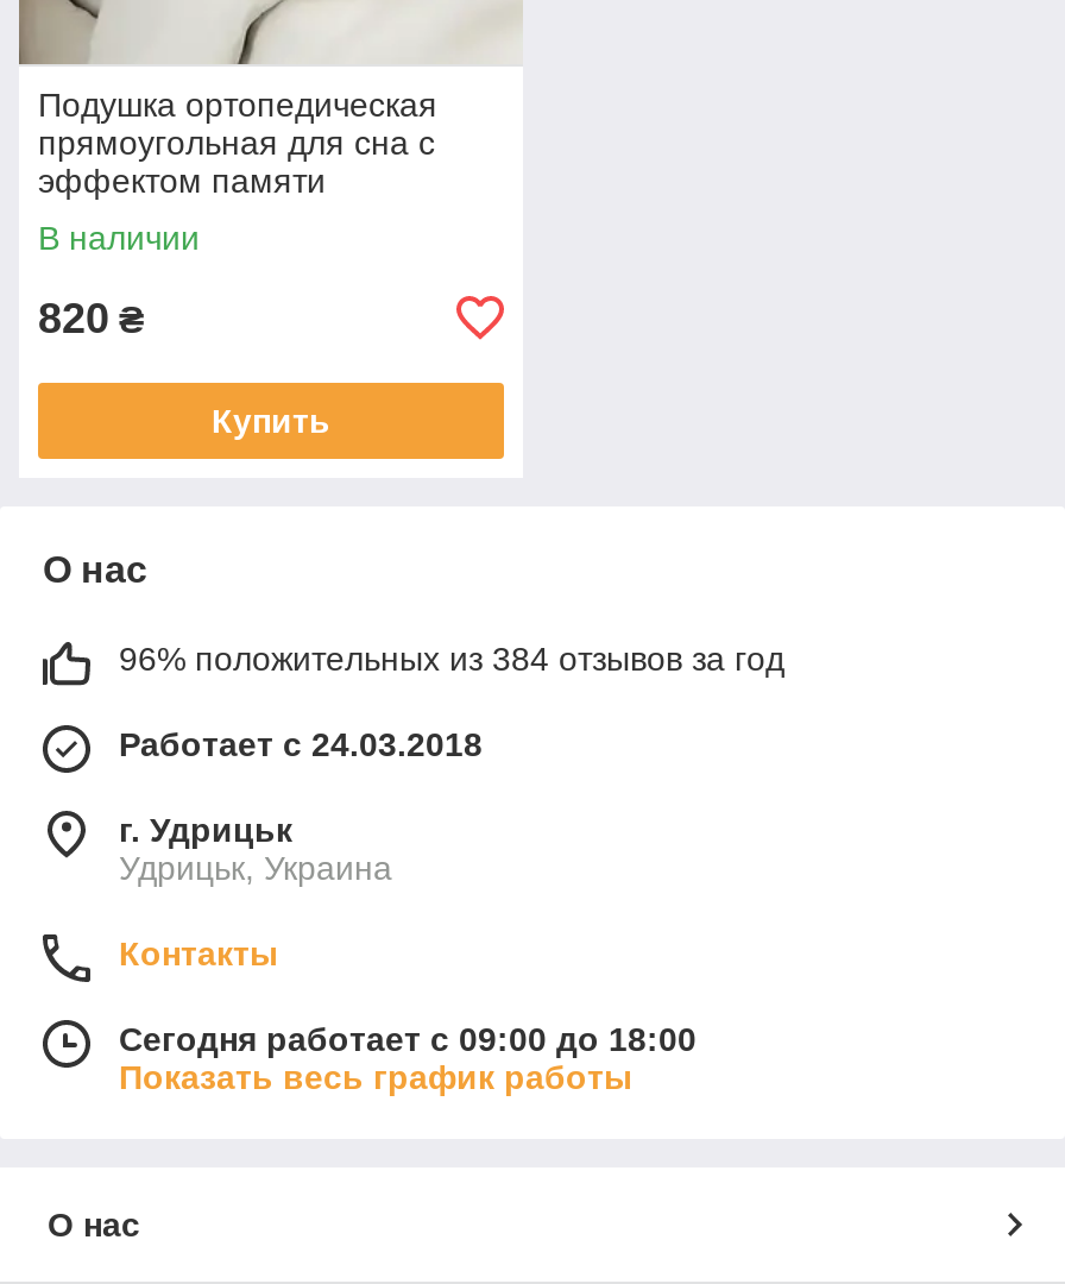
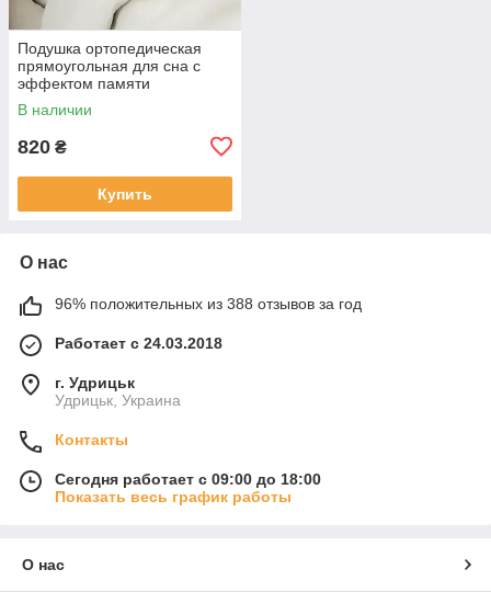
- 96% положительных из 384 отзывов за год
+ 96% положительных из 388 отзывов за год
